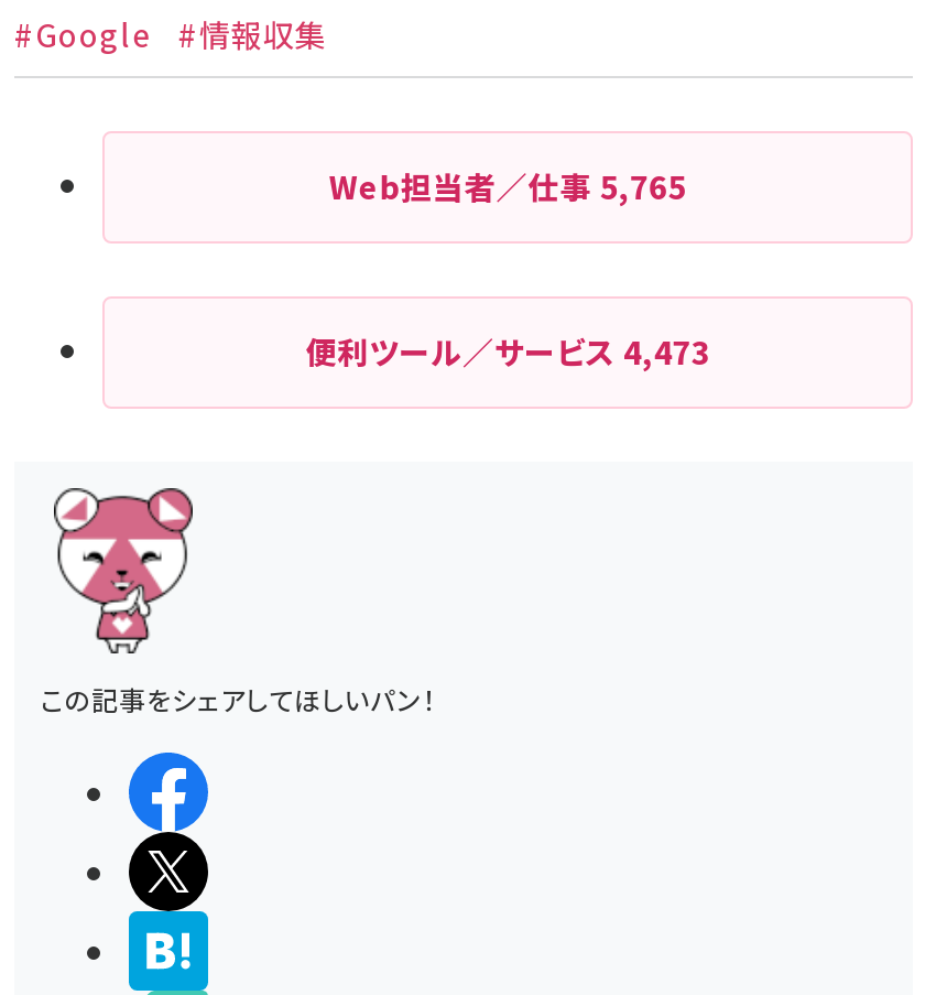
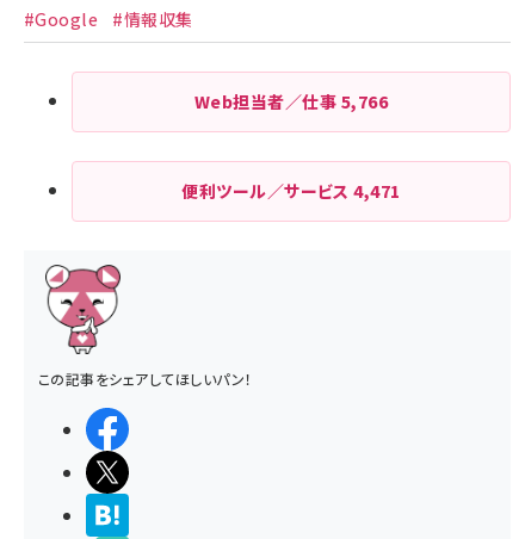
- Web担当者／仕事5,765
+ Web担当者／仕事5,766

- 便利ツール／サービス4,473
+ 便利ツール／サービス4,471
